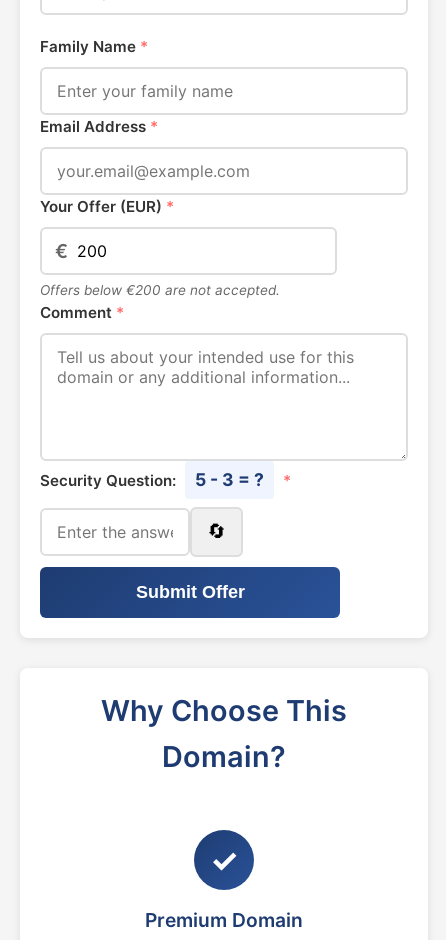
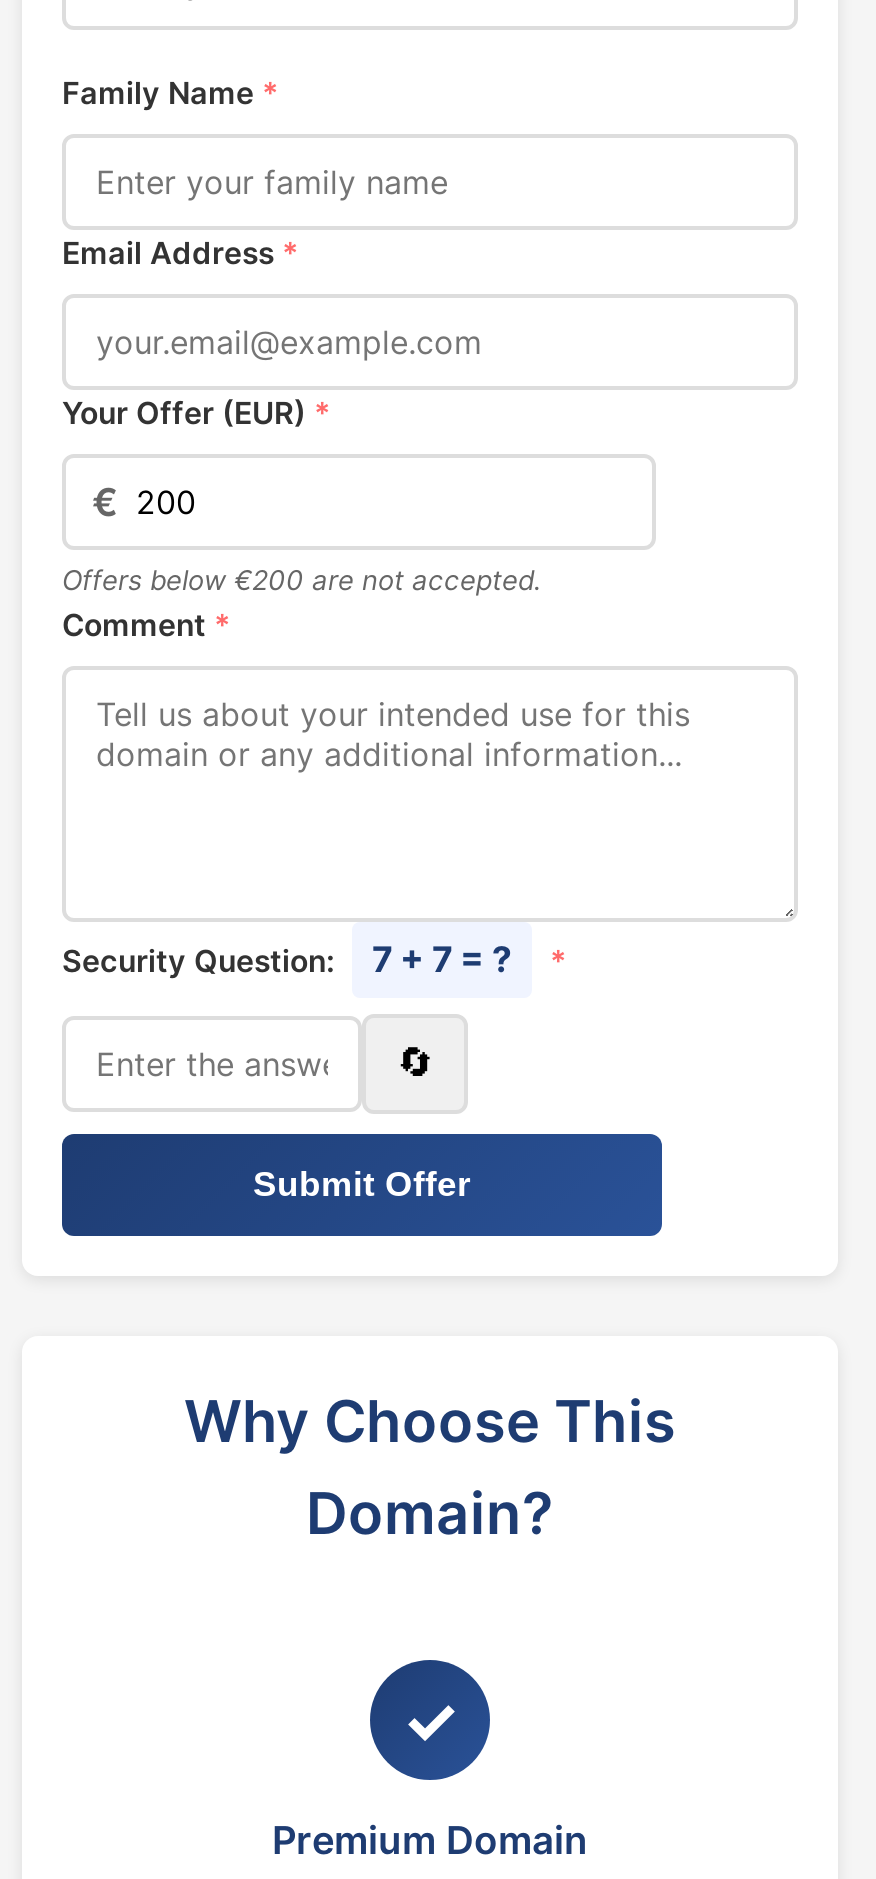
- 5 - 3 = ?
+ 7 + 7 = ?
